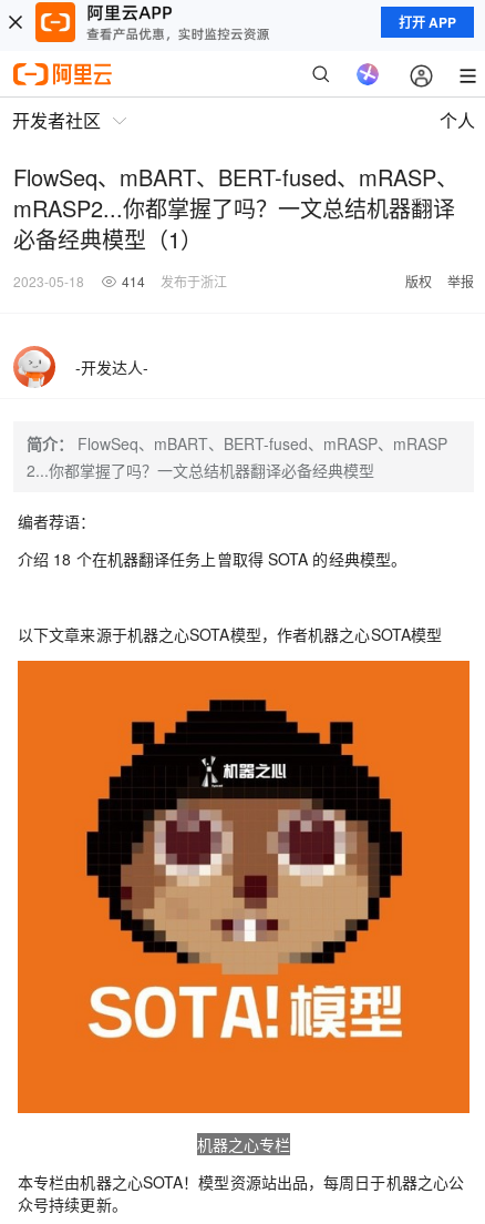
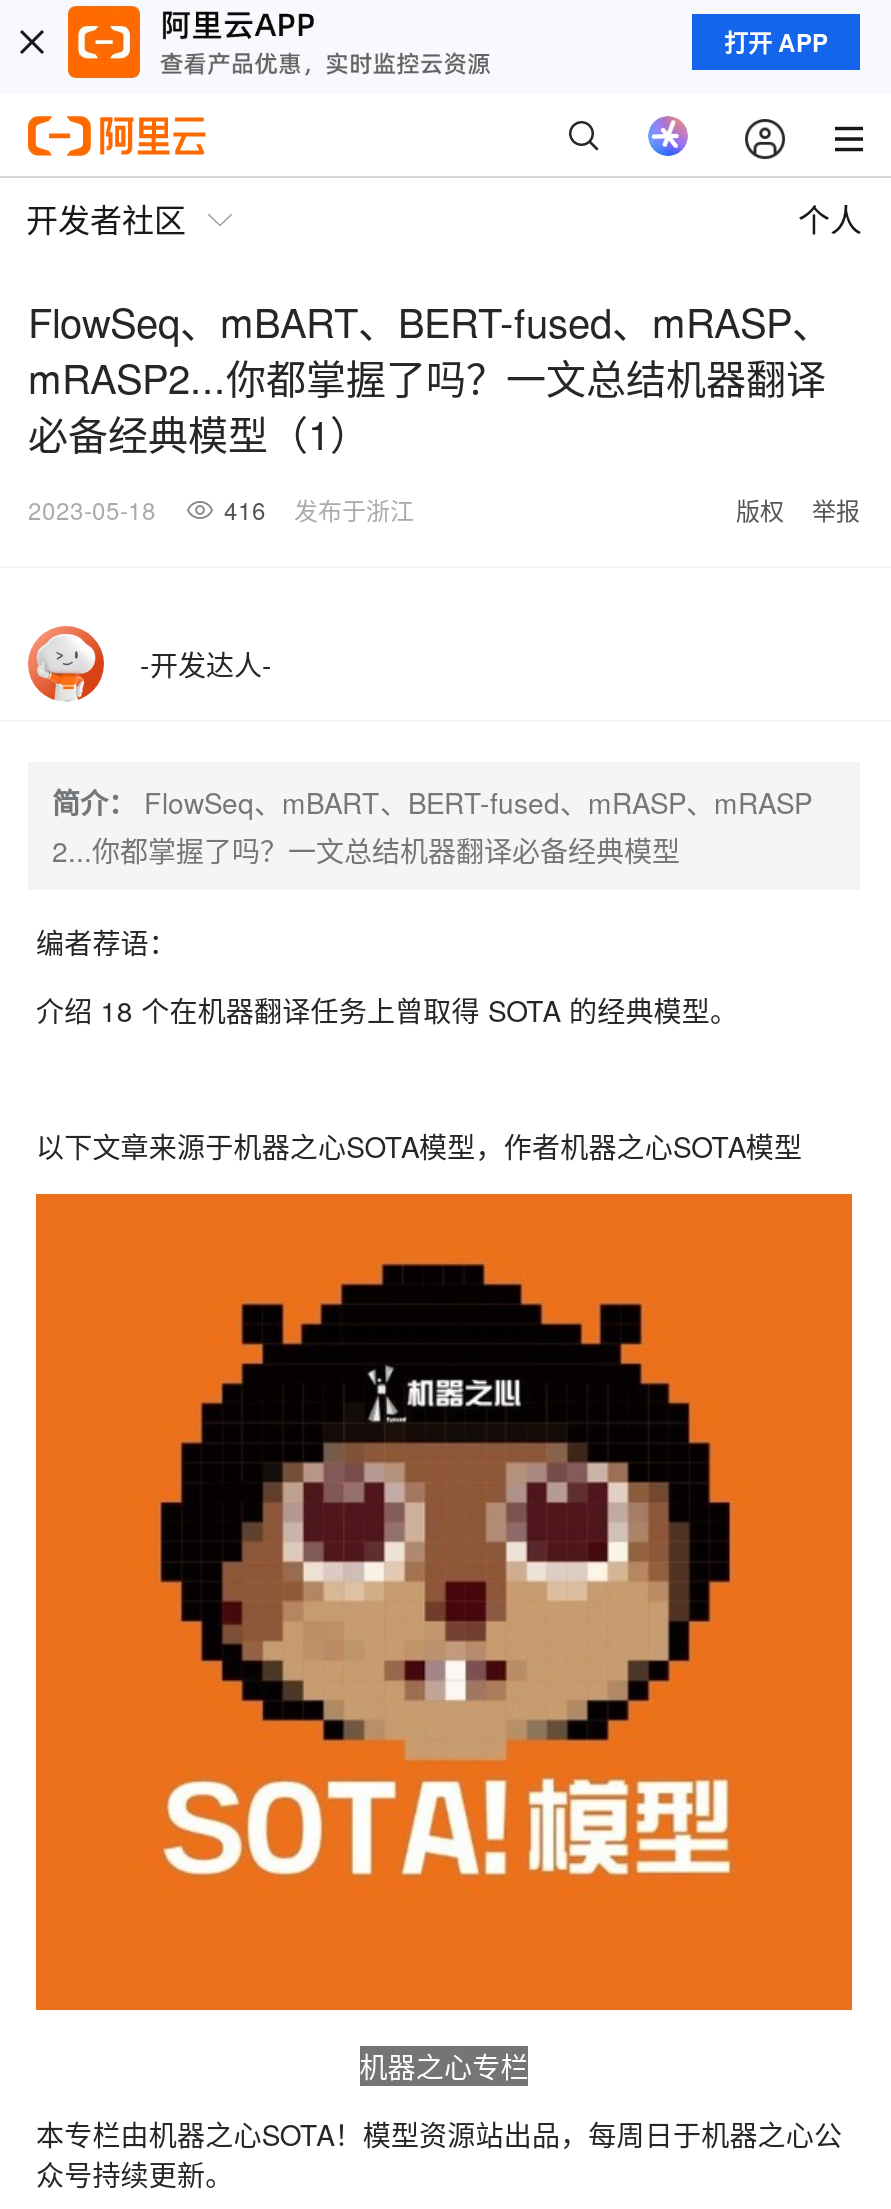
- 2023-05-18 414 发布于浙江
+ 2023-05-18 416 发布于浙江
